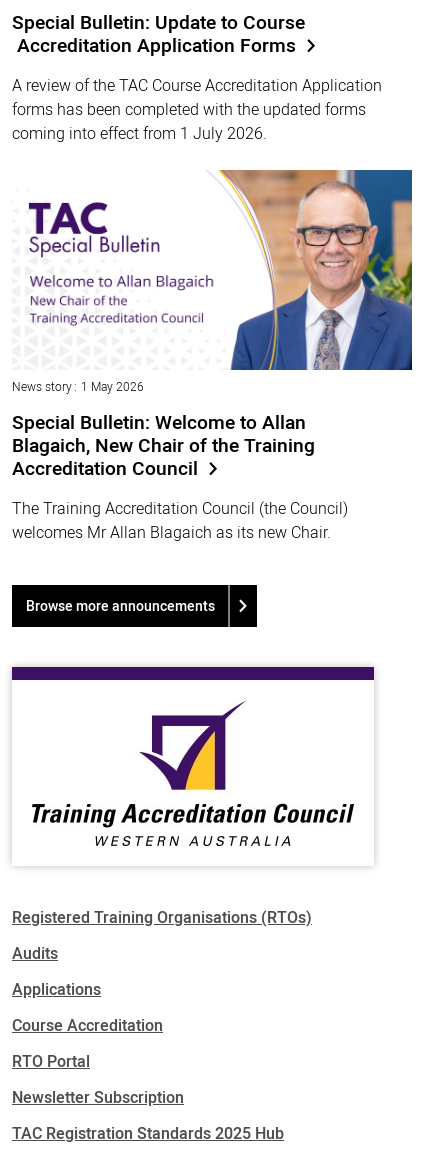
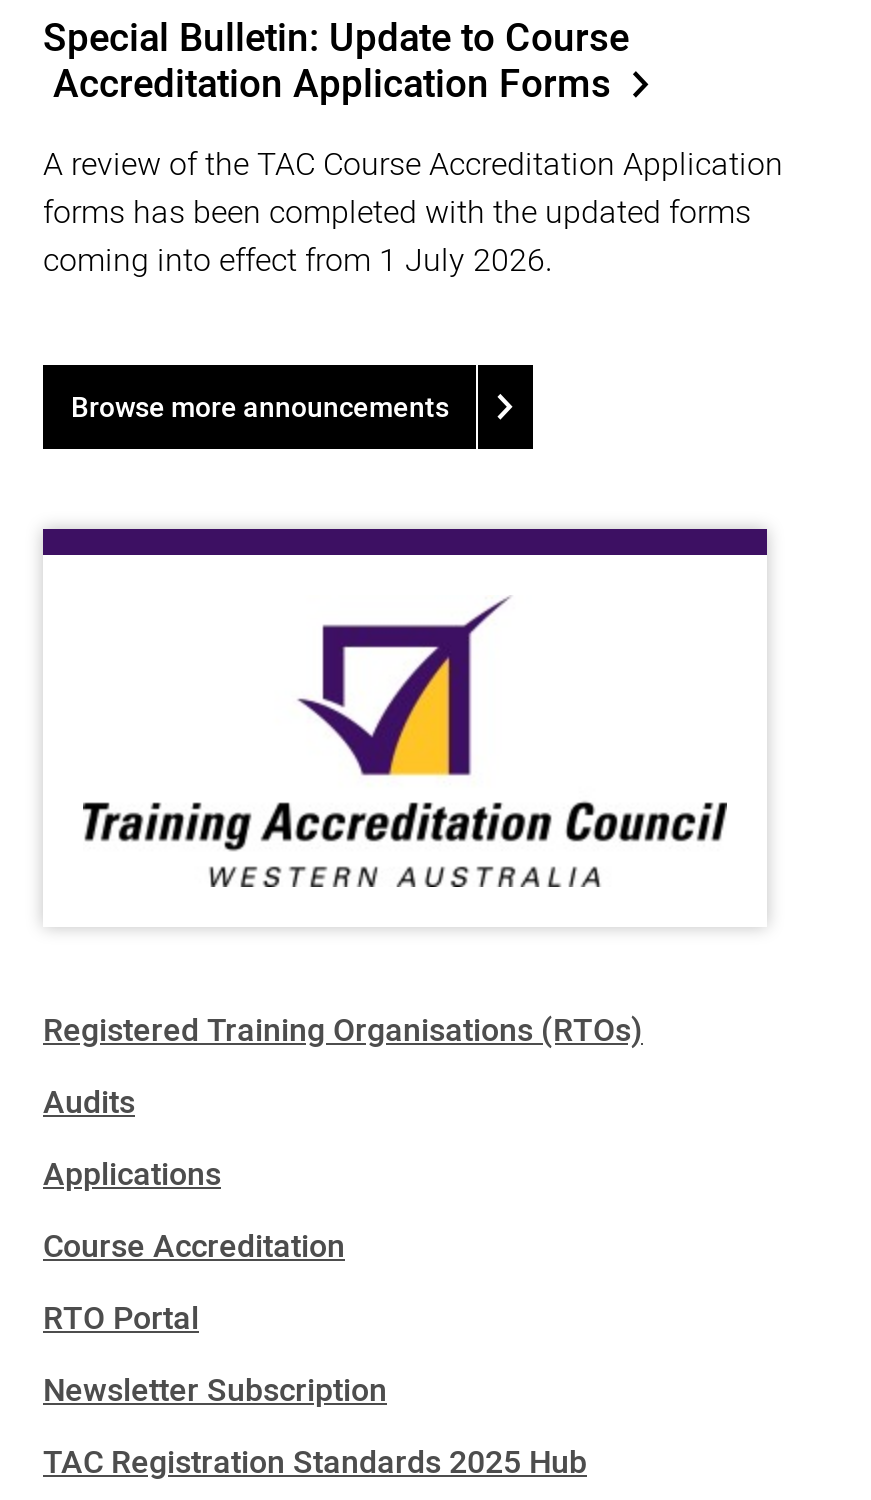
- [image]
- News story 1 May 2026
- Special Bulletin: Welcome to Allan
- Blagaich, New Chair of the Training
- Accreditation Council
- The Training Accreditation Council (the Council)
- welcomes Mr Allan Blagaich as its new Chair.
